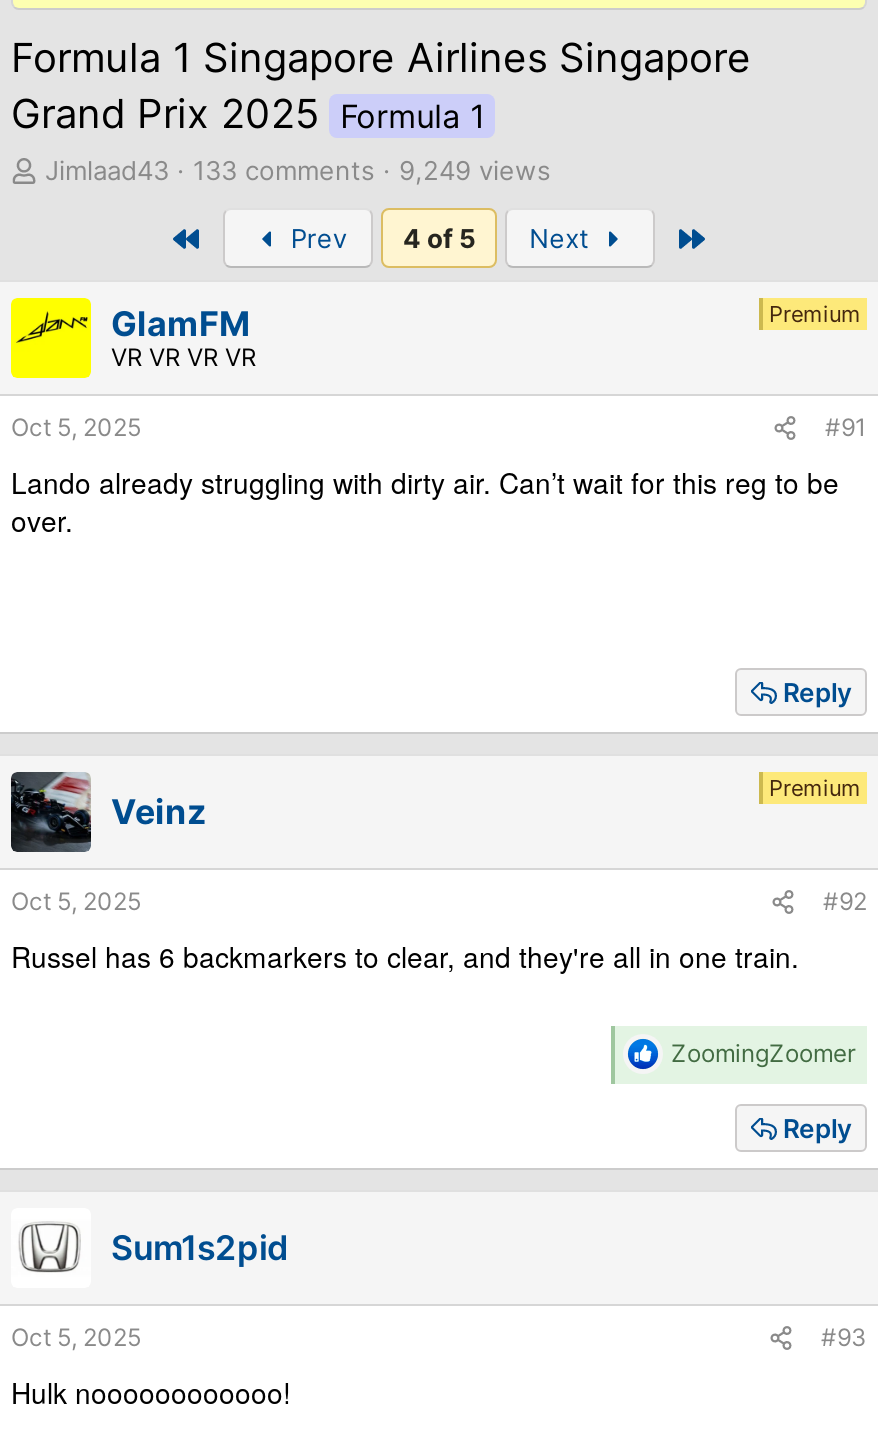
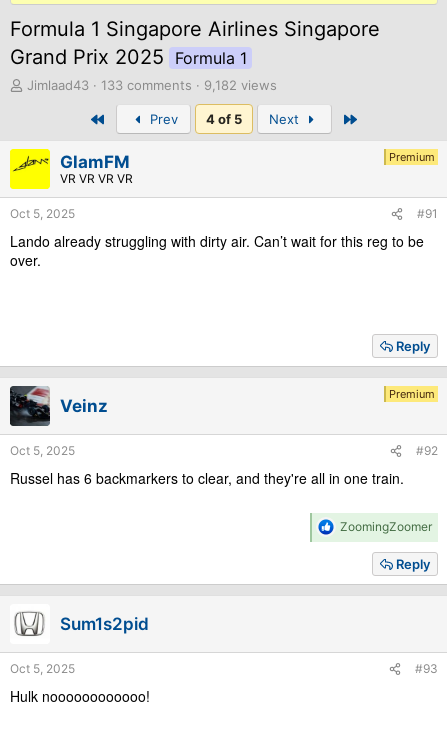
- 133 comments 9,249 views
+ 133 comments 9,182 views
